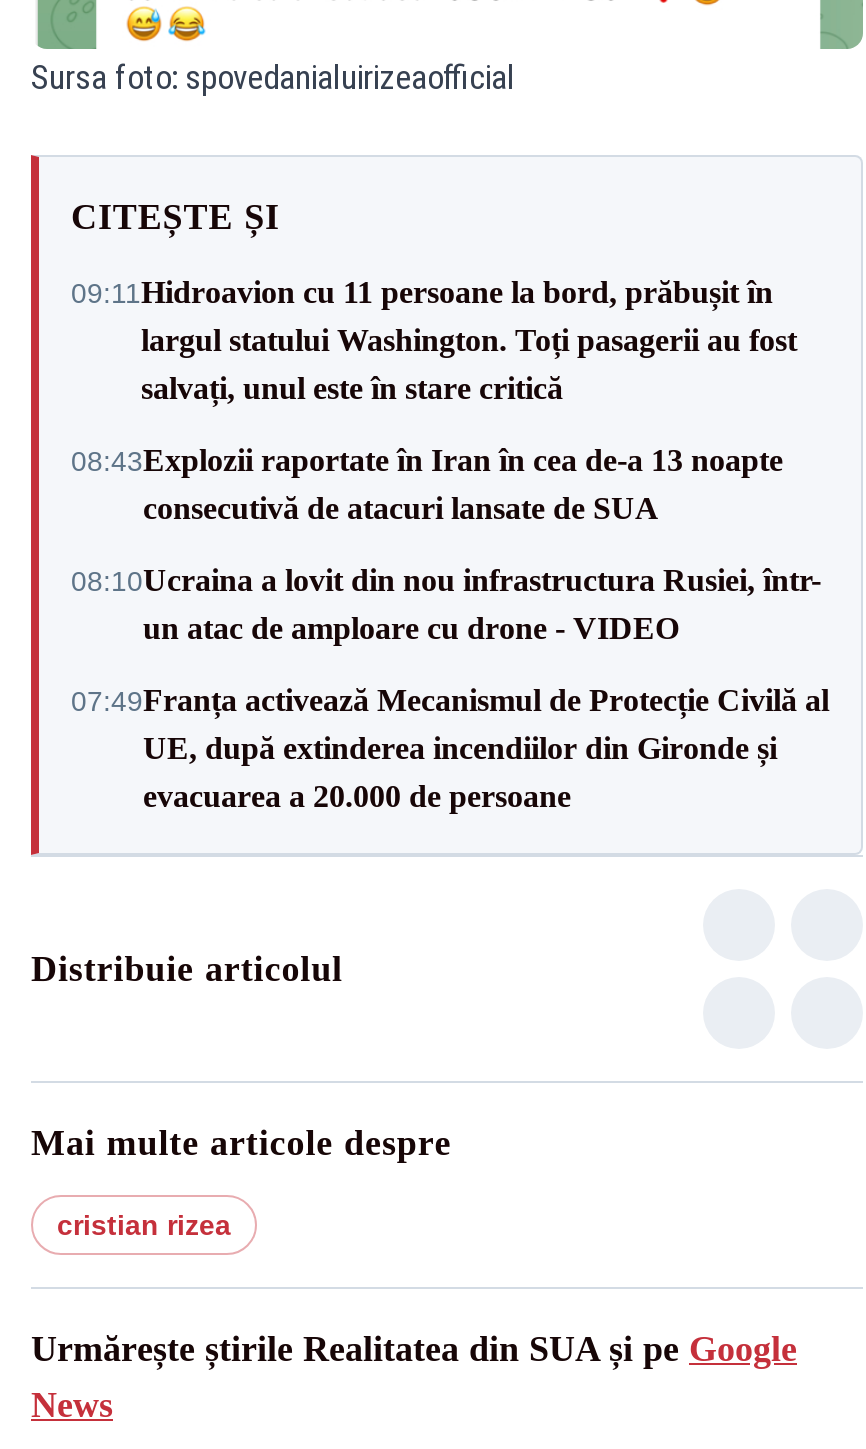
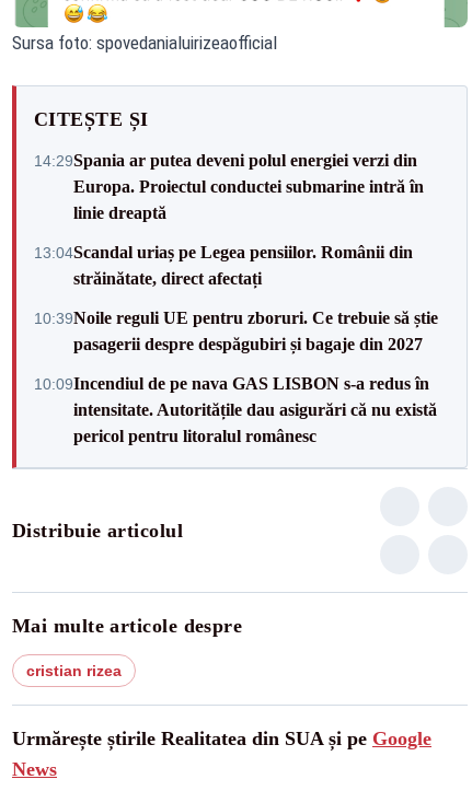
- 09:11Hidroavion cu 11 persoane la bord, prăbușit în
- largul statului Washington. Toți pasagerii au fost
- salvați, unul este în stare critică
+ 14:29Spania ar putea deveni polul energiei verzi din
+ Europa. Proiectul conductei submarine intră în
+ linie dreaptă

- 08:43Explozii raportate în Iran în cea de-a 13 noapte
- consecutivă de atacuri lansate de SUA
+ 13:04Scandal uriaș pe Legea pensiilor. Românii din
+ străinătate, direct afectați

- 08:10Ucraina a lovit din nou infrastructura Rusiei, într-
- un atac de amploare cu drone - VIDEO
+ 10:39Noile reguli UE pentru zboruri. Ce trebuie să știe
+ pasagerii despre despăgubiri și bagaje din 2027

- 07:49Franța activează Mecanismul de Protecție Civilă al
- UE, după extinderea incendiilor din Gironde și
- evacuarea a 20.000 de persoane
+ 10:09Incendiul de pe nava GAS LISBON s-a redus în
+ intensitate. Autoritățile dau asigurări că nu există
+ pericol pentru litoralul românesc
